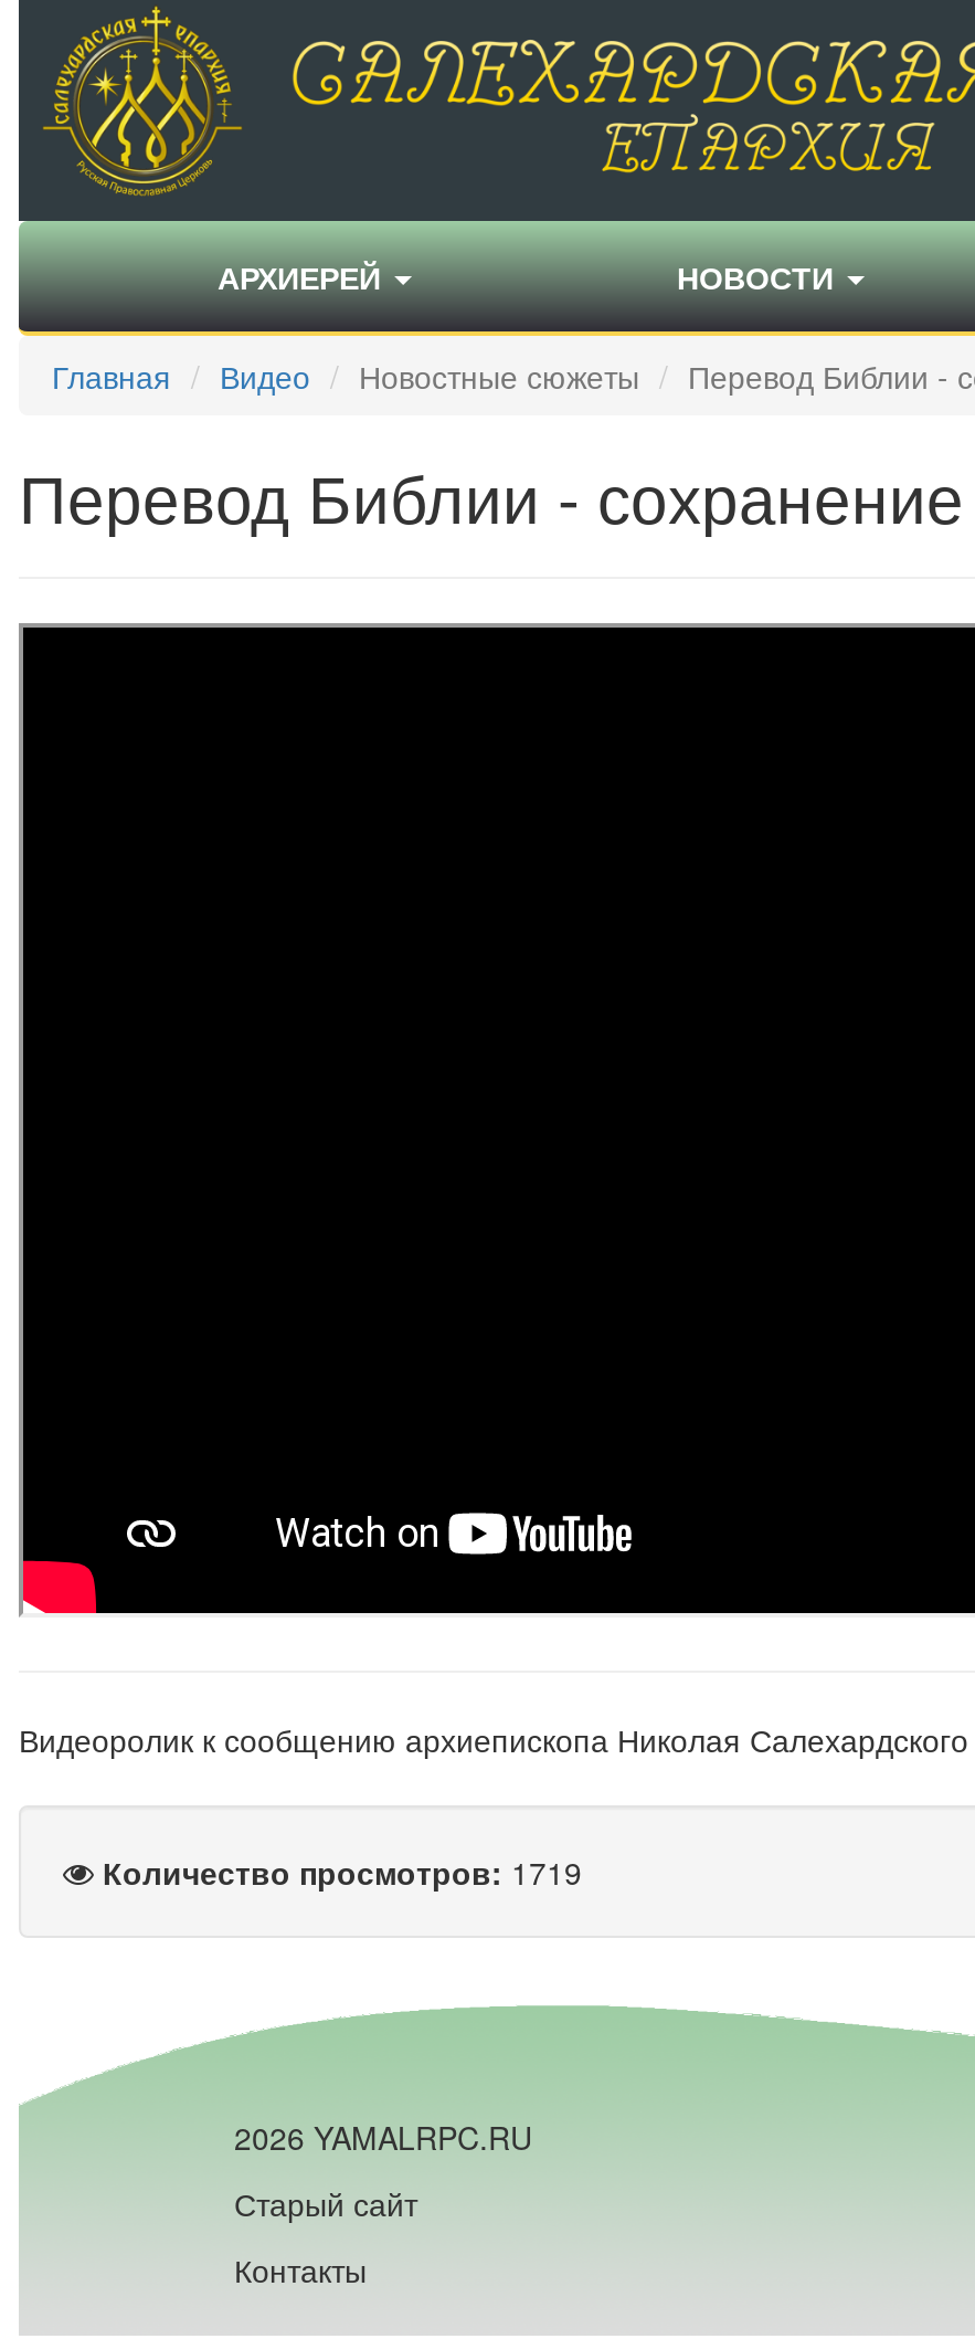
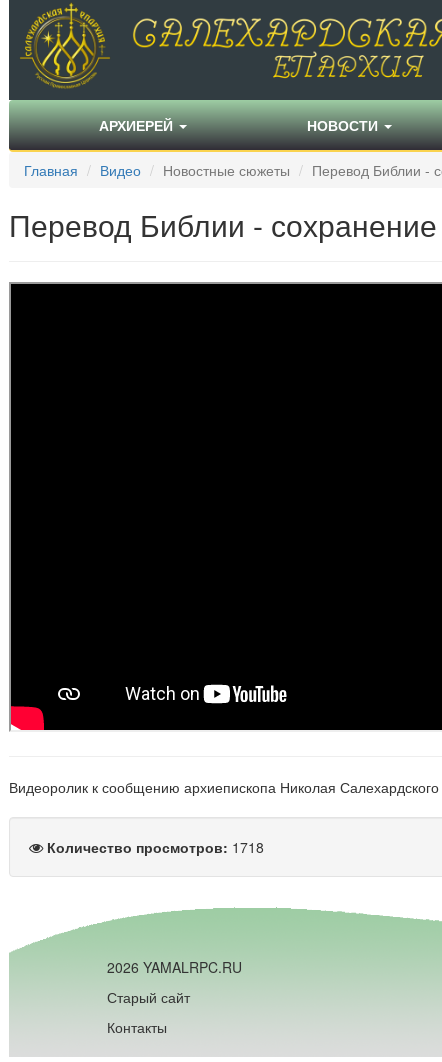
- Количество просмотров: 1719
+ Количество просмотров: 1718
